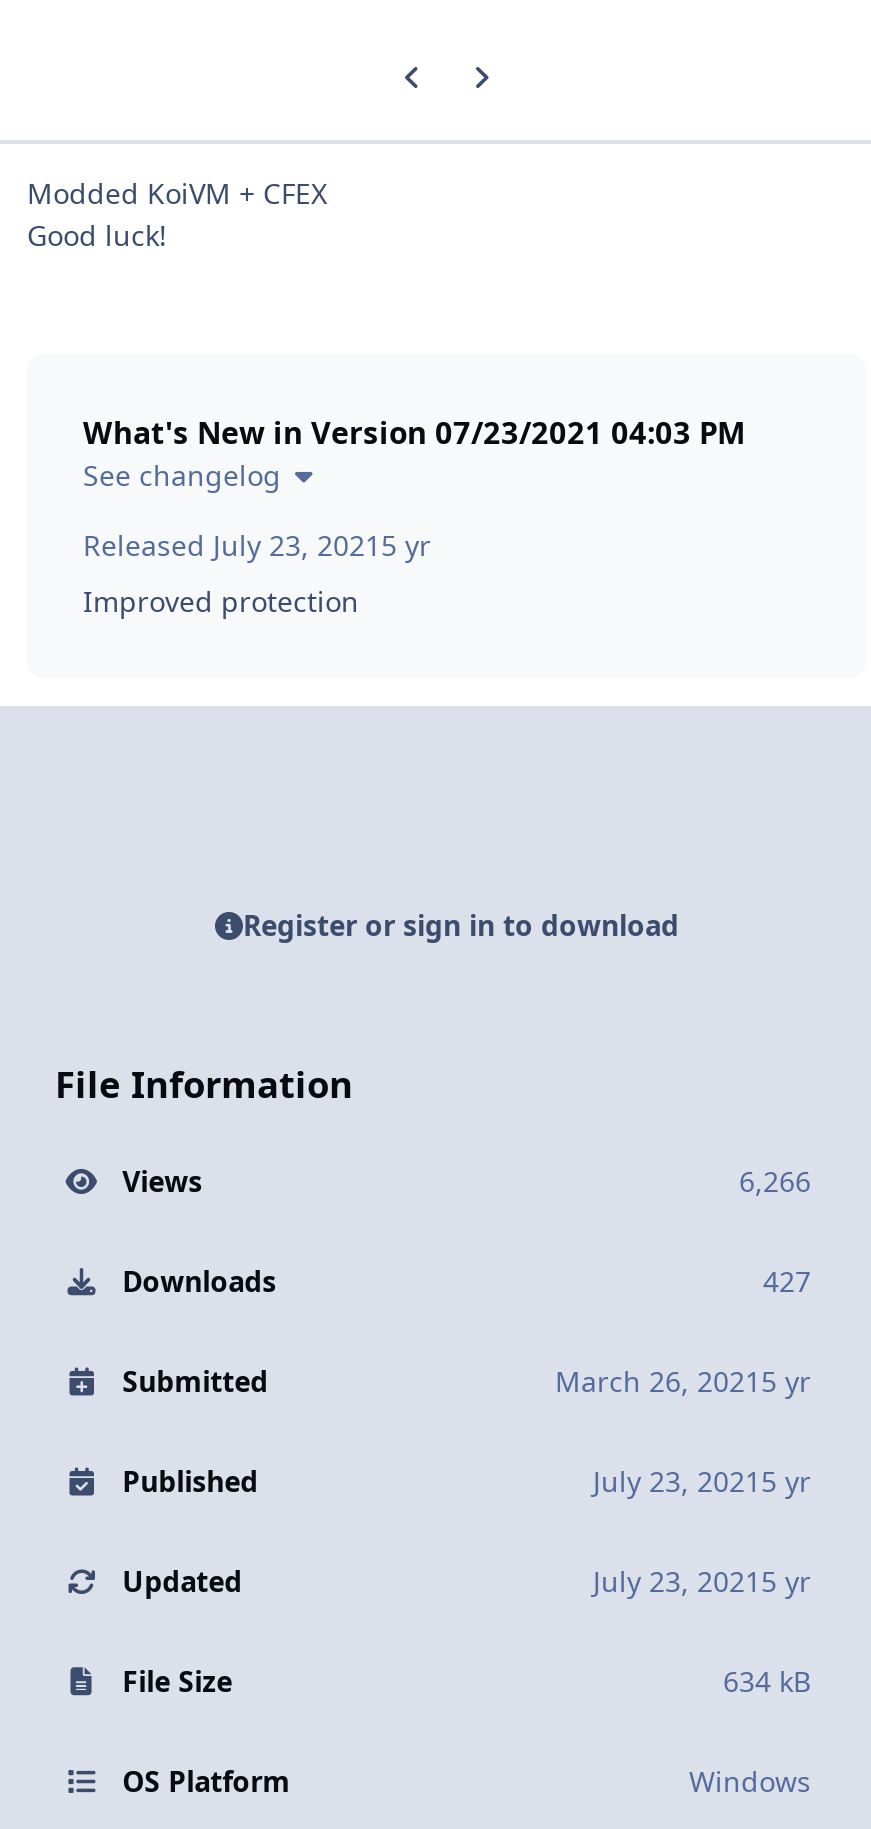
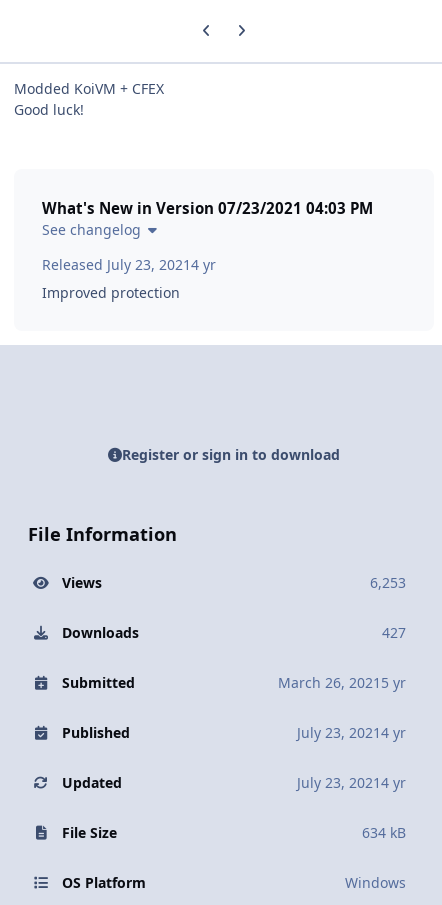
- Released July 23, 2021 5 yr
+ Released July 23, 2021 4 yr

- 6,266
+ 6,253

- July 23, 2021 5 yr
+ July 23, 2021 4 yr

- July 23, 2021 5 yr
+ July 23, 2021 4 yr
